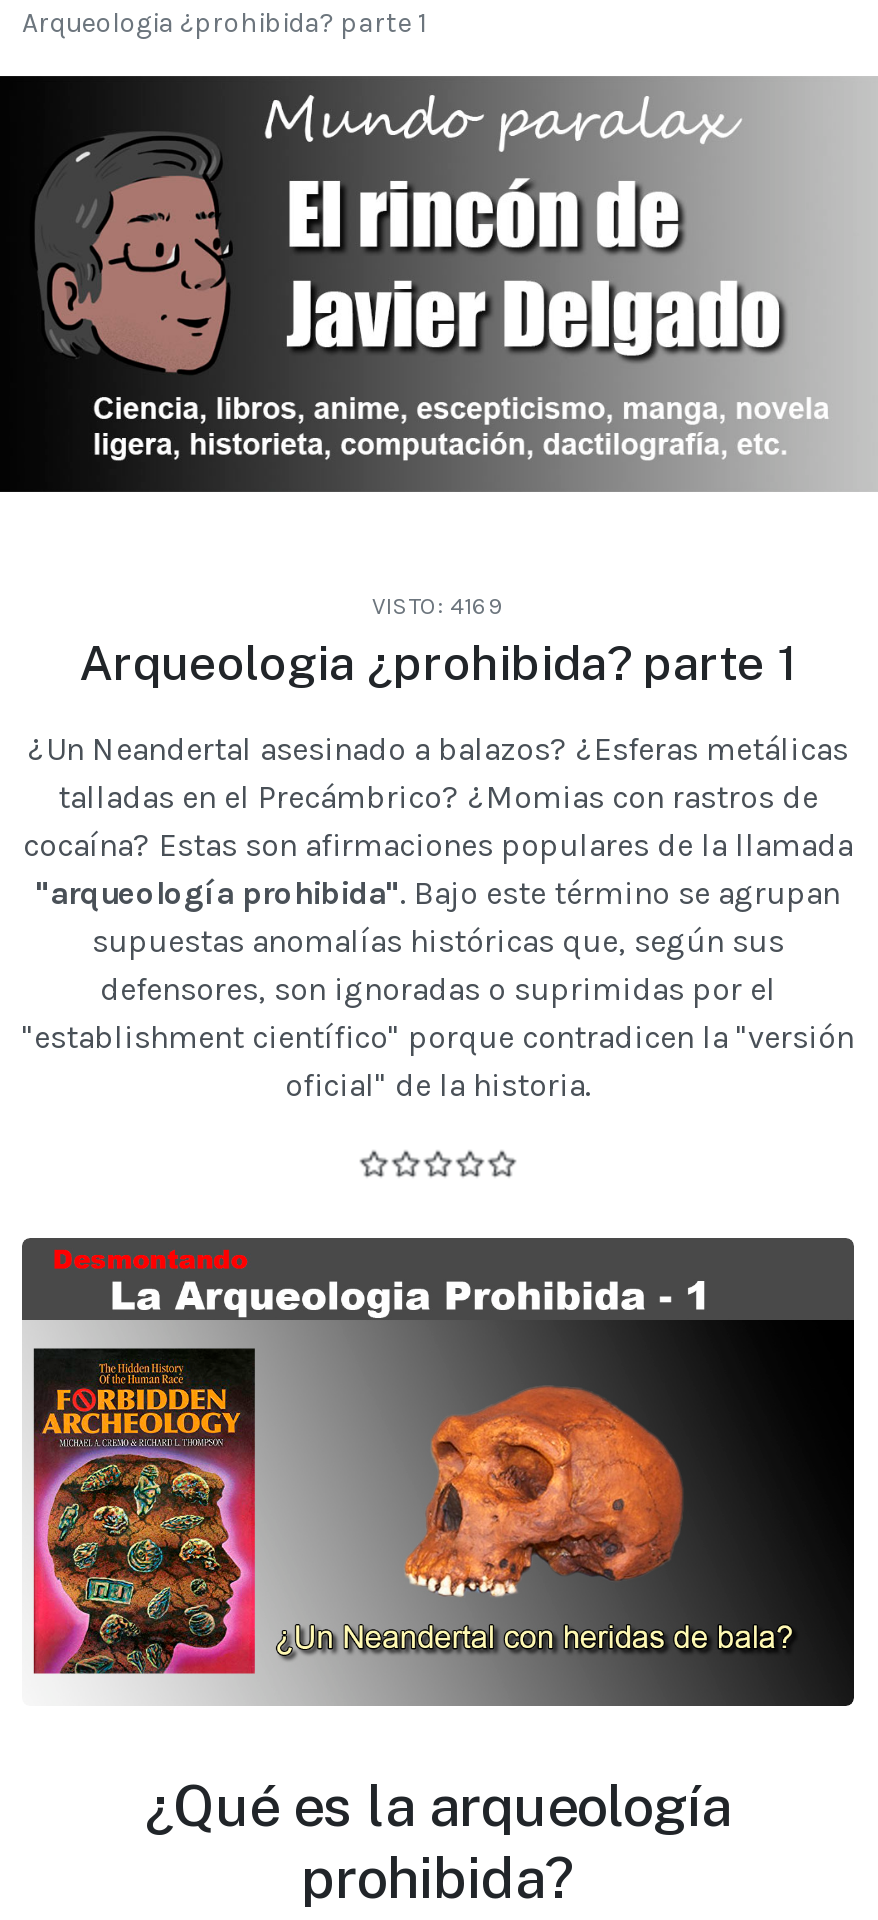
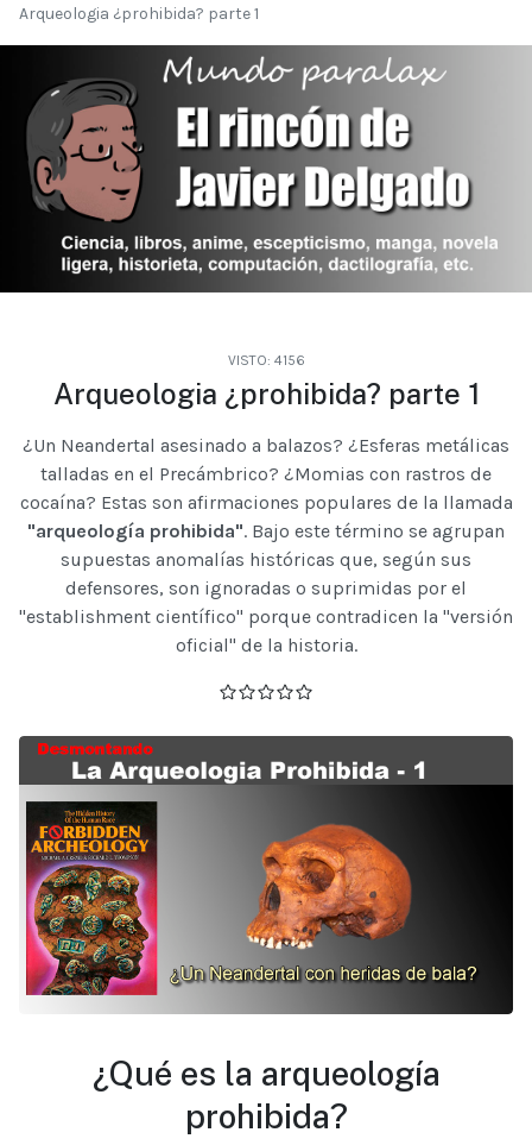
- VISTO: 4169
+ VISTO: 4156
